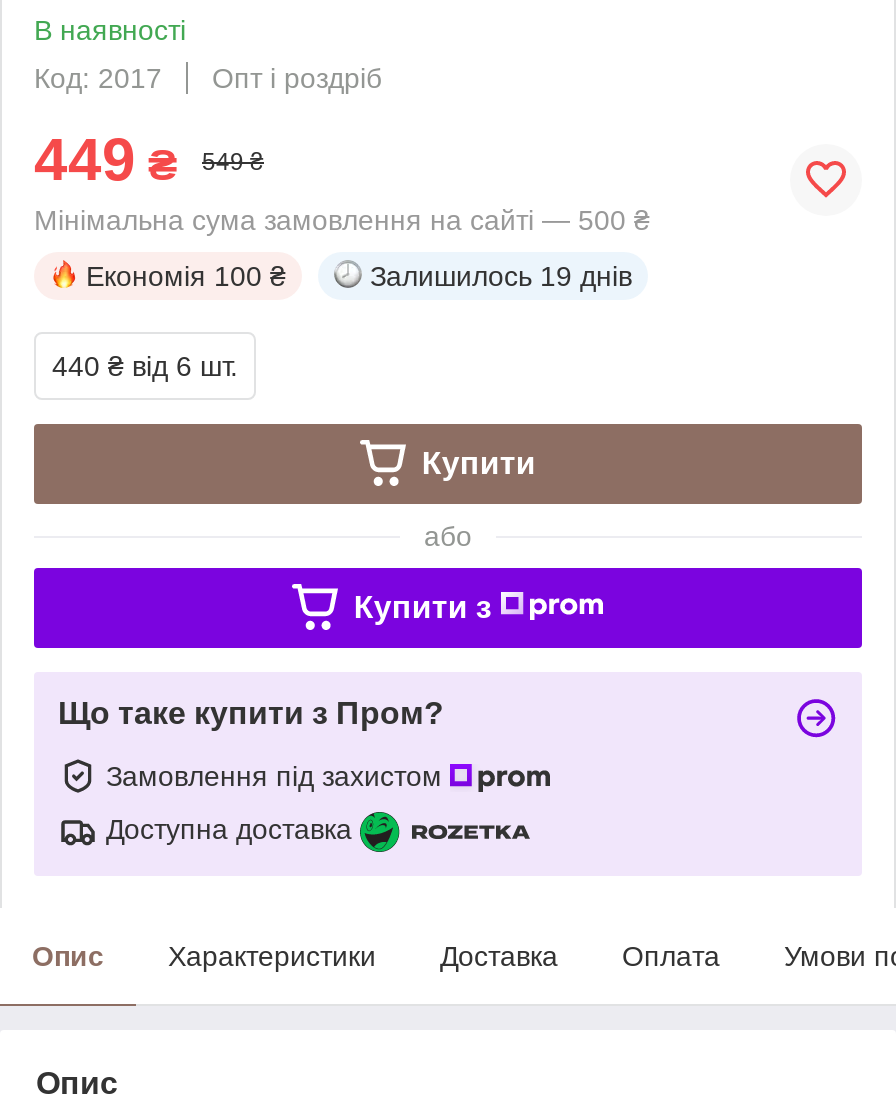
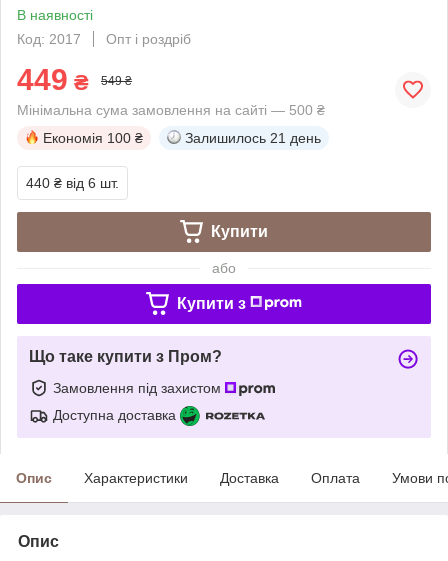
- Залишилось 19 днів
+ Залишилось 21 день
